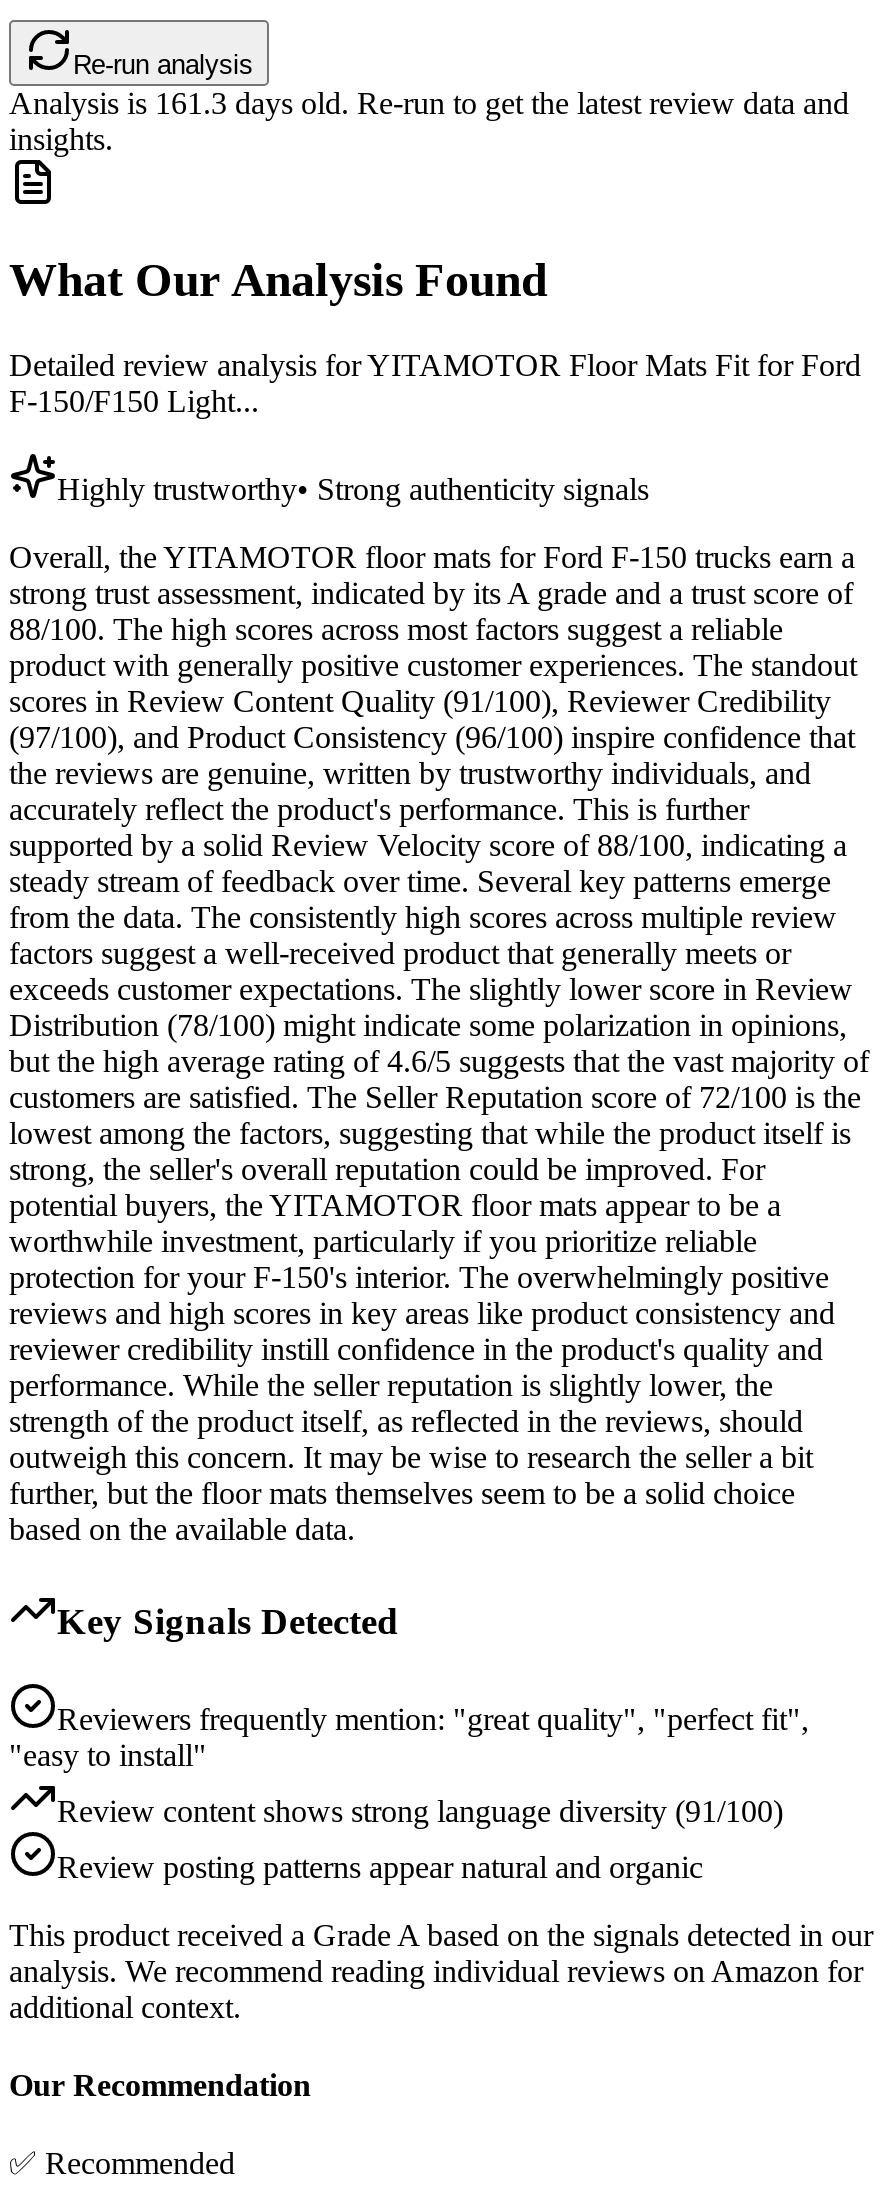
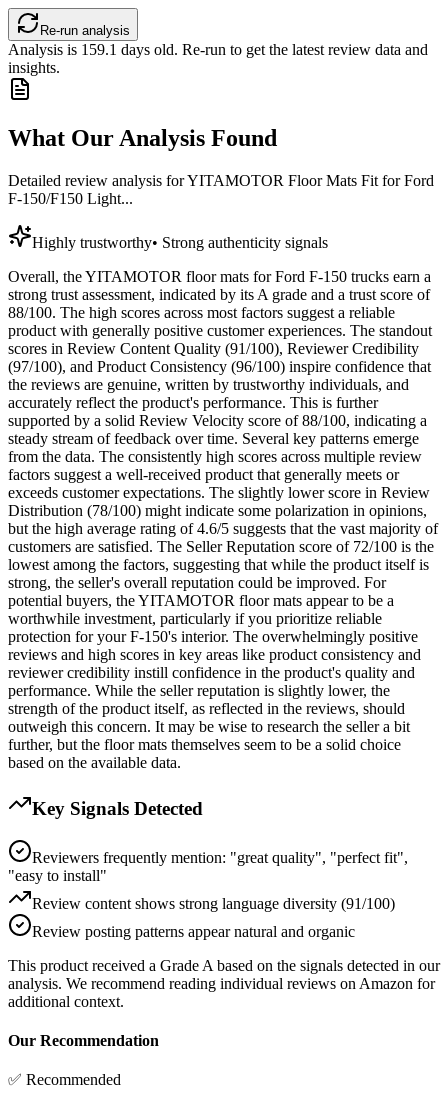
- Analysis is161.3days old. Re-run to get the latest review data and
+ Analysis is159.1days old. Re-run to get the latest review data and
